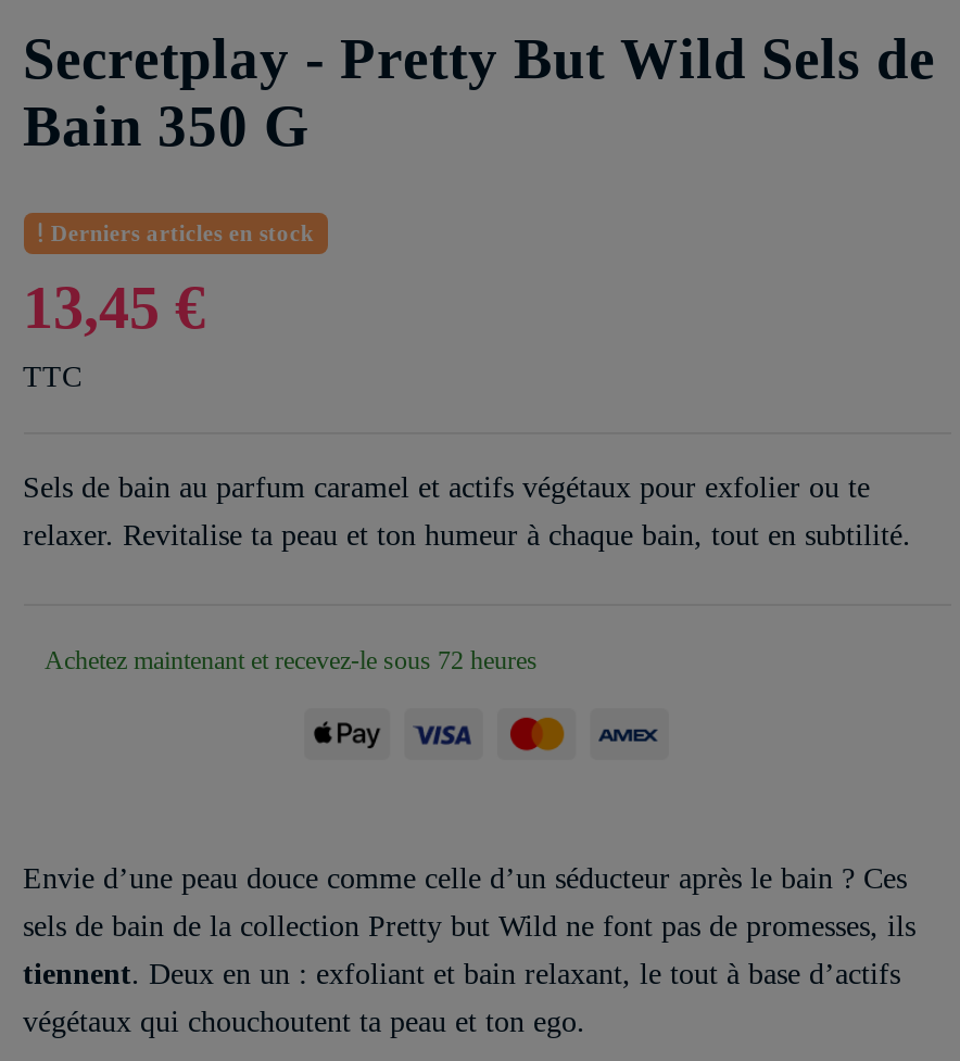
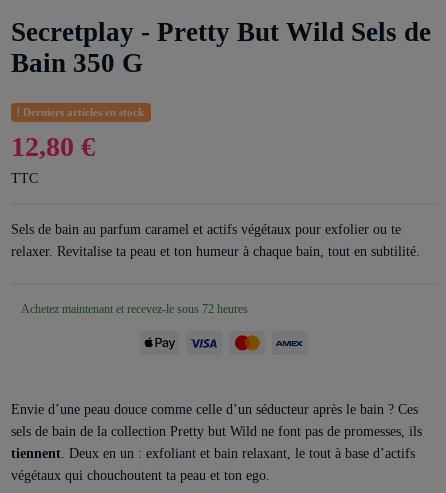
- 13,45 €
+ 12,80 €
